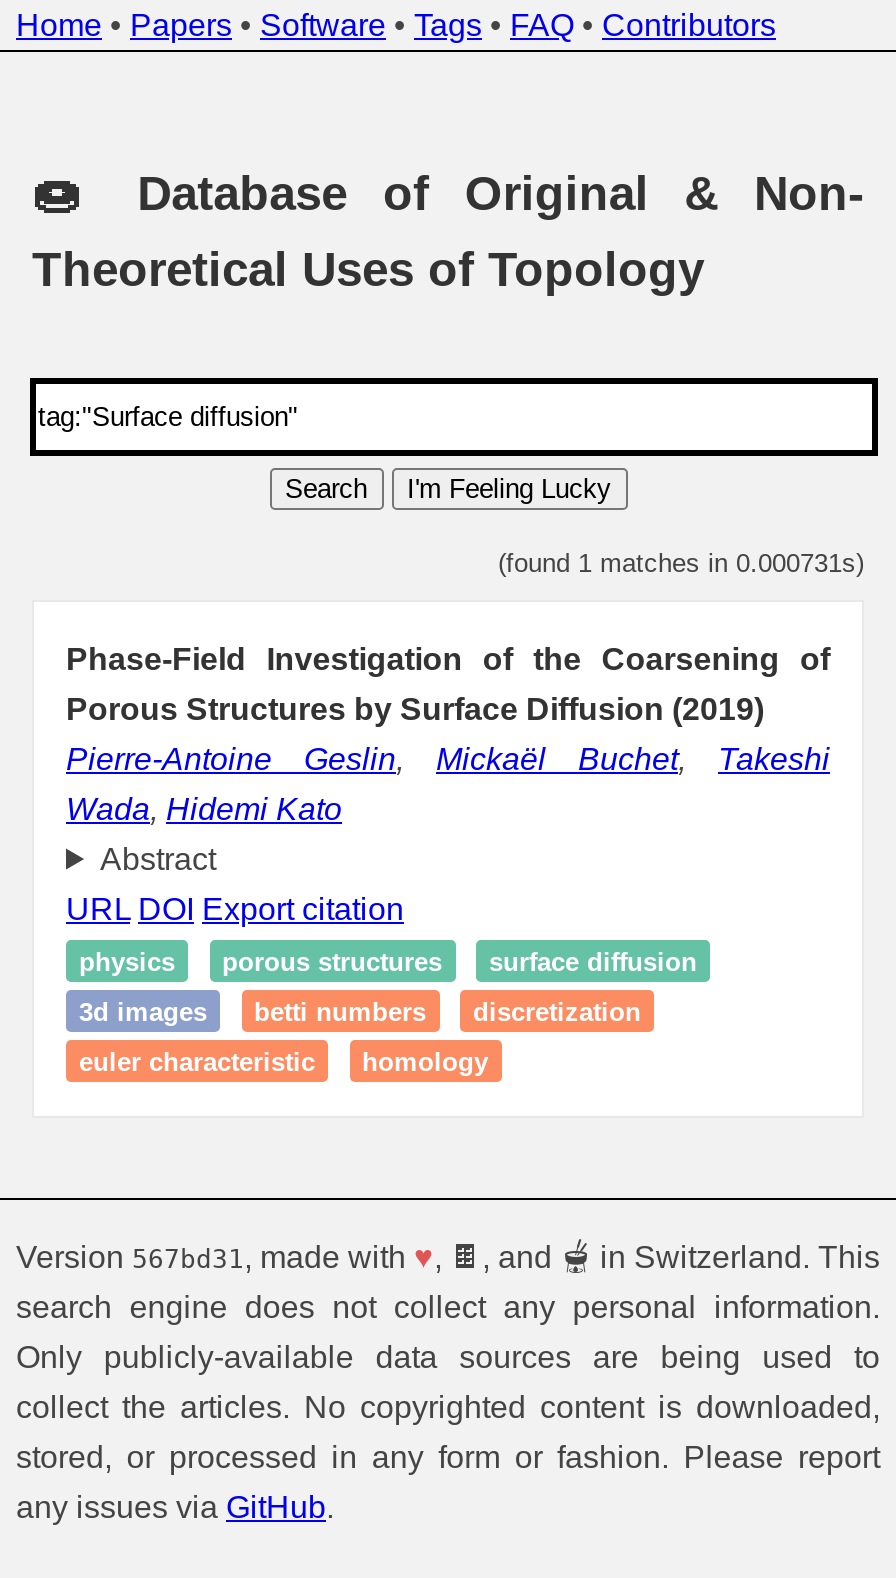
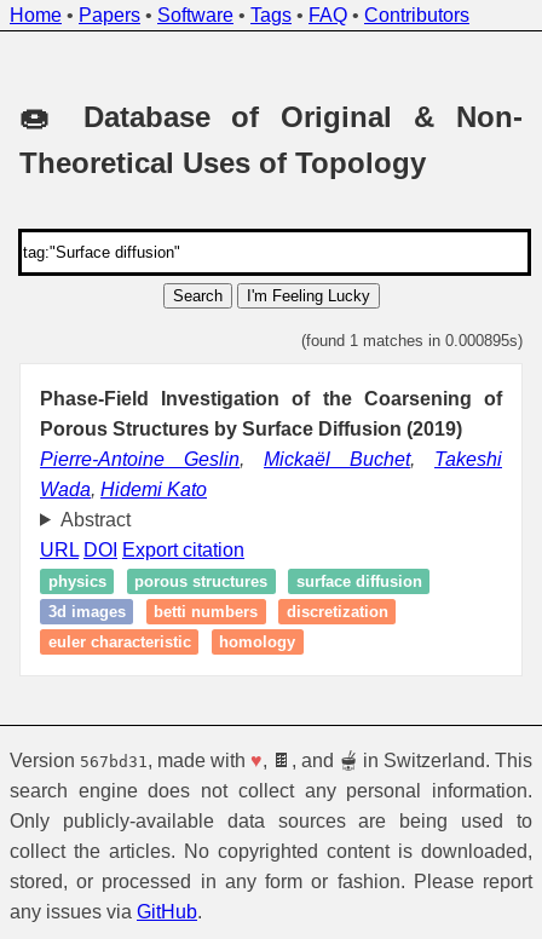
- (found 1 matches in 0.000731s)
+ (found 1 matches in 0.000895s)
